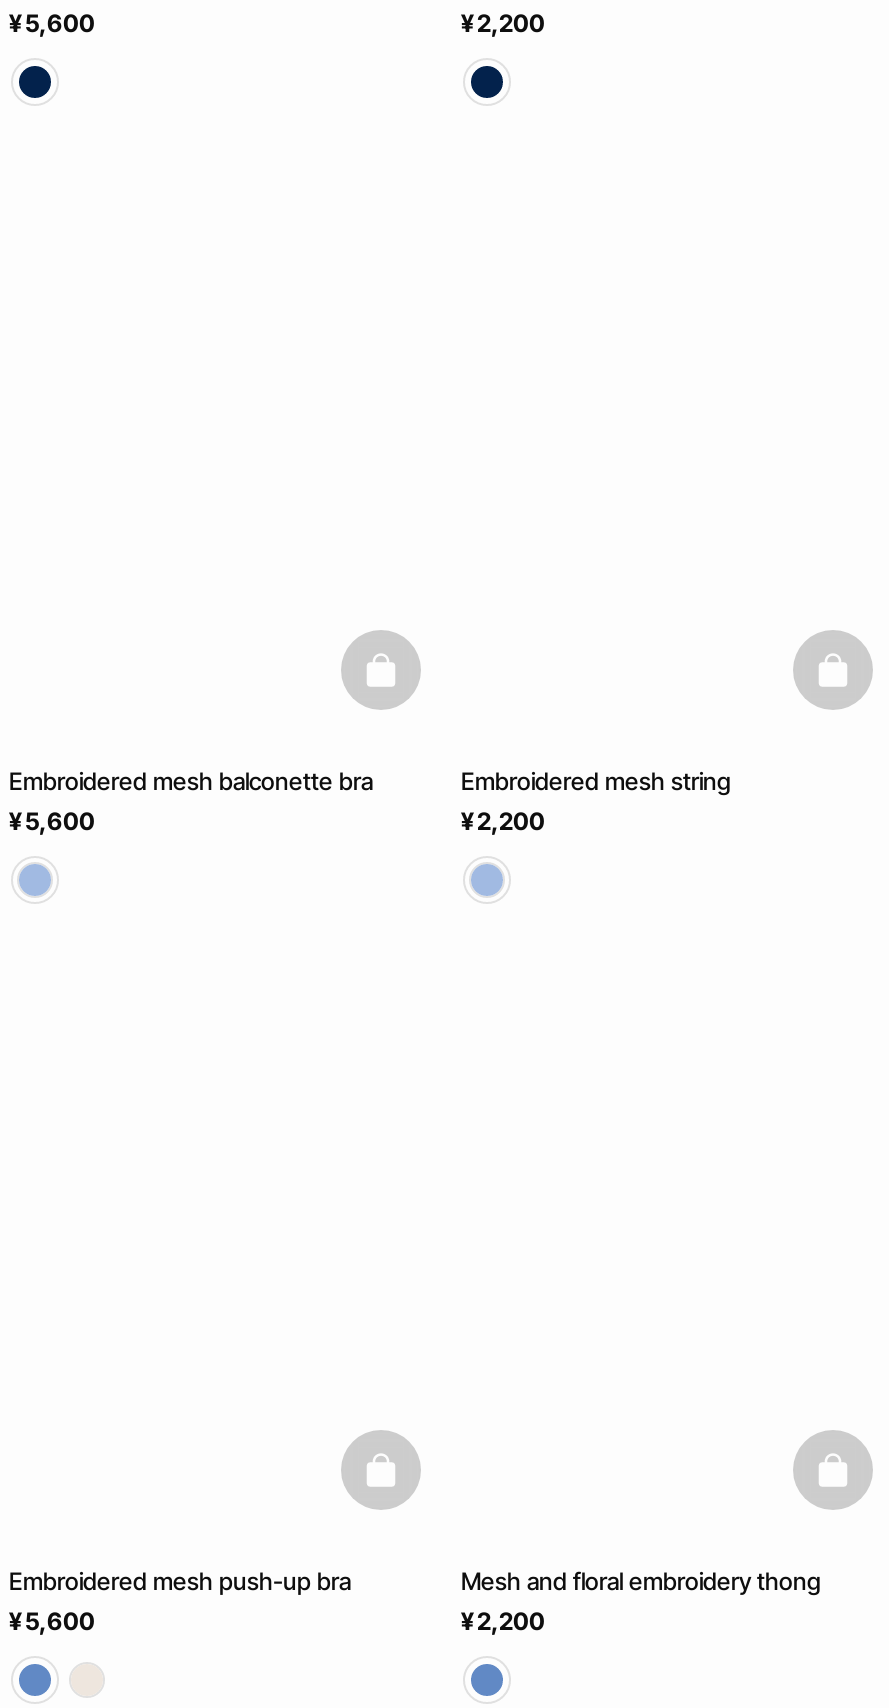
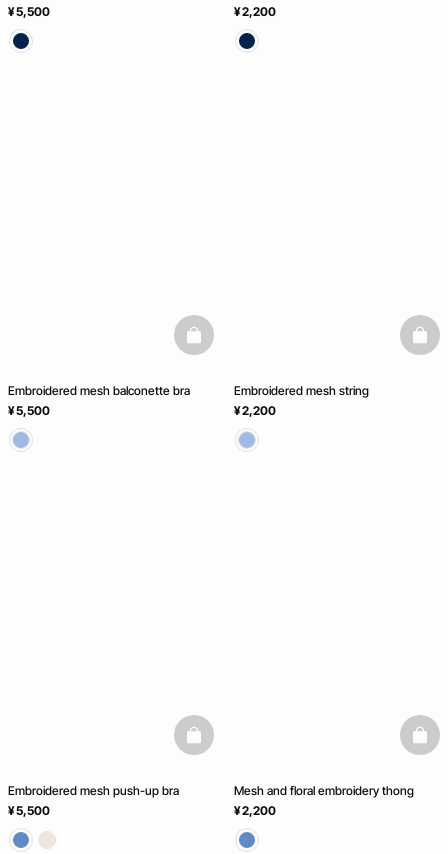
- ¥ 5,600
+ ¥ 5,500

- ¥ 5,600
+ ¥ 5,500

- ¥ 5,600
+ ¥ 5,500
